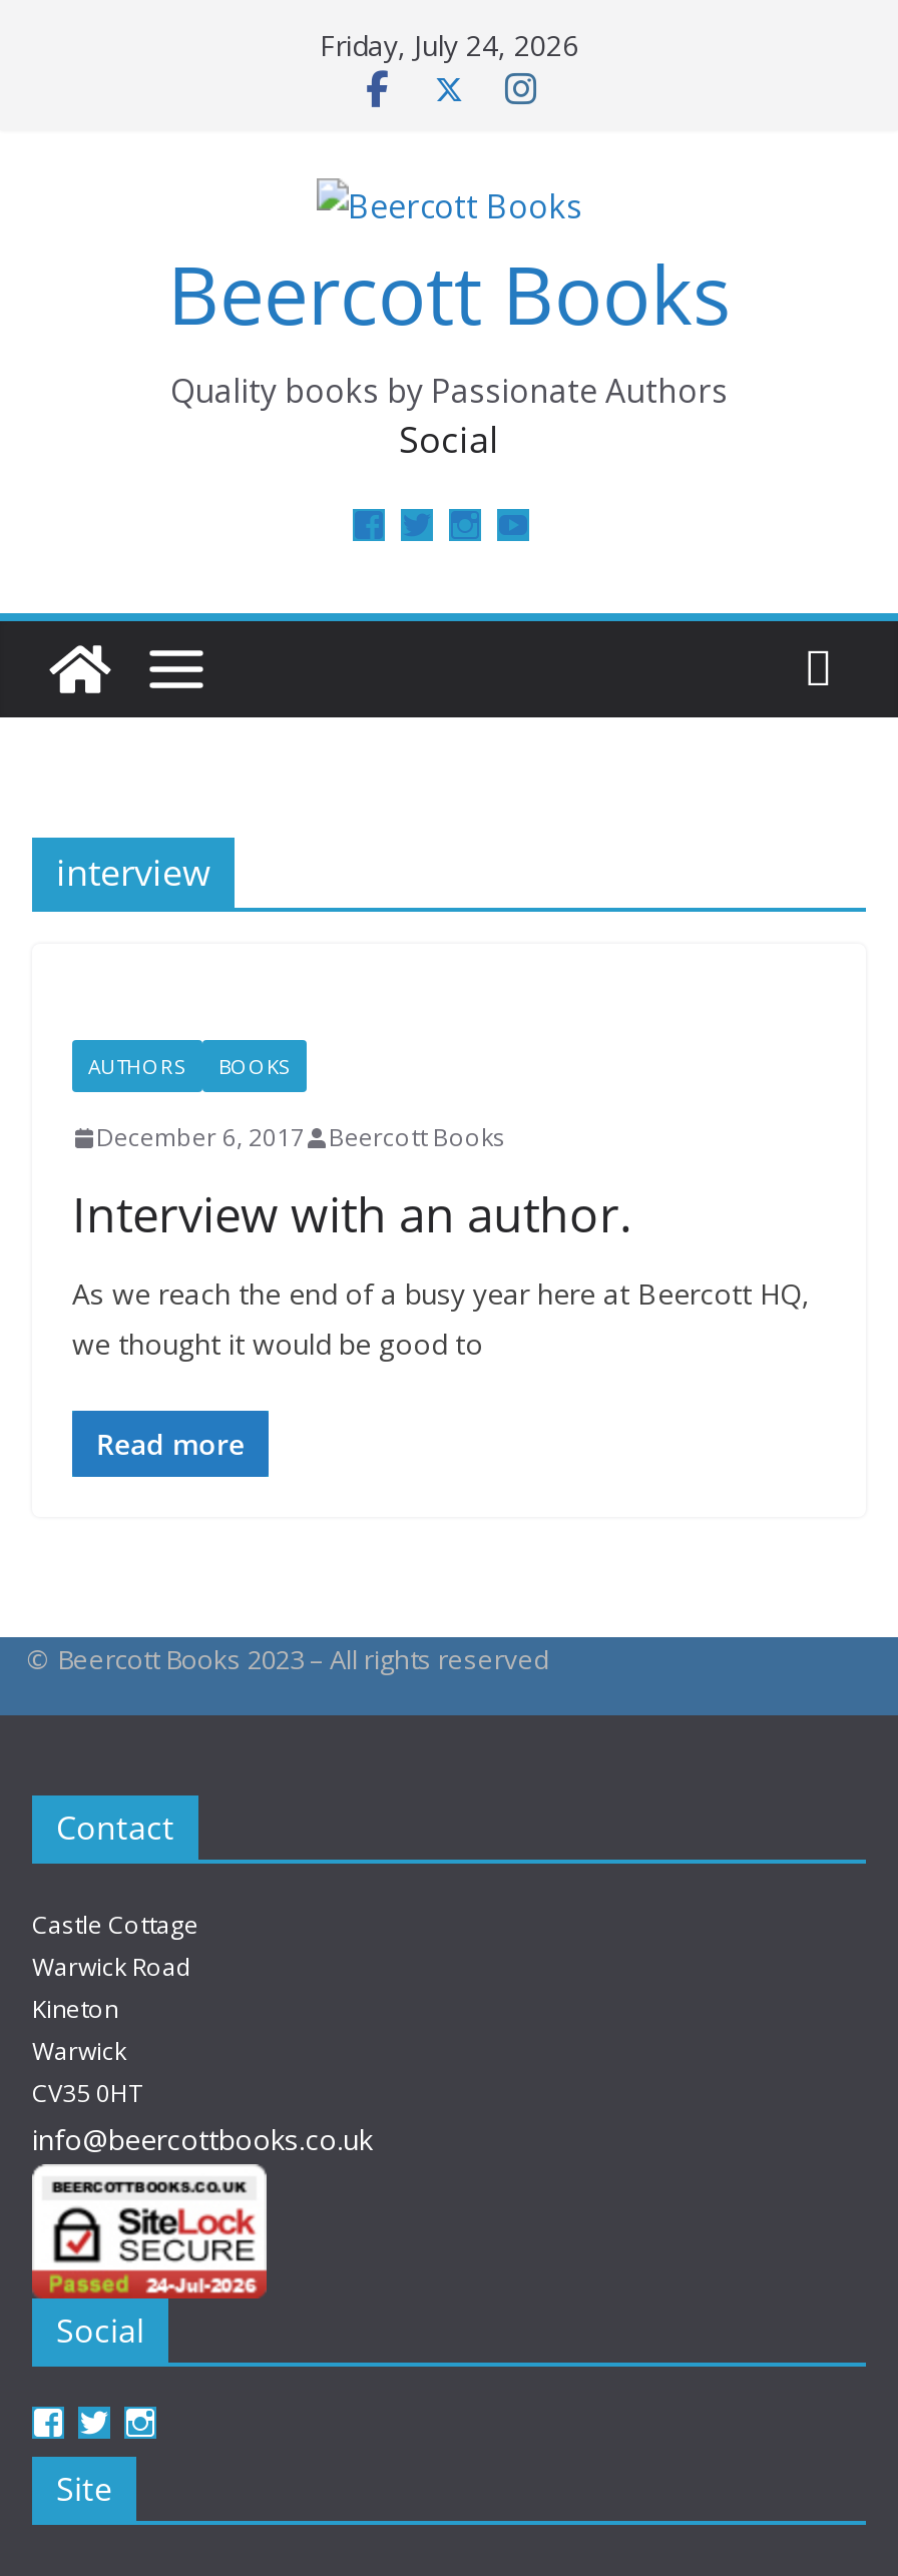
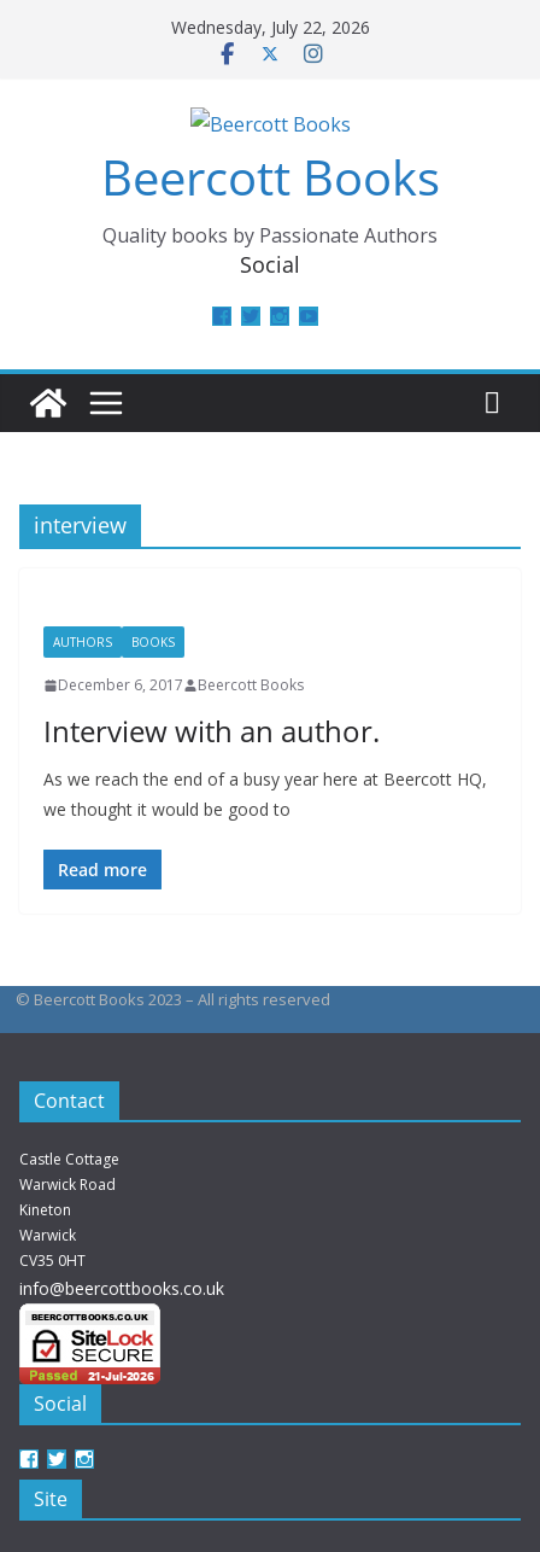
- Friday, July 24, 2026
+ Wednesday, July 22, 2026
